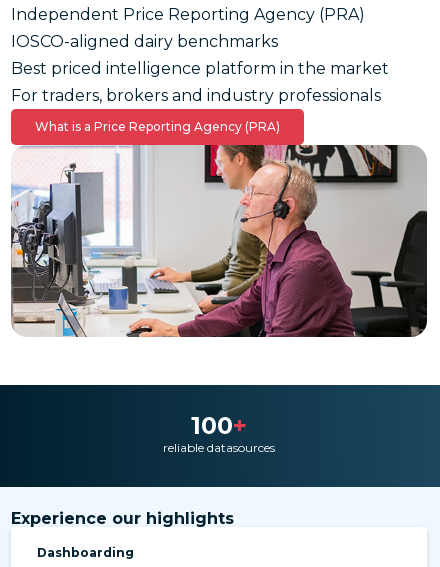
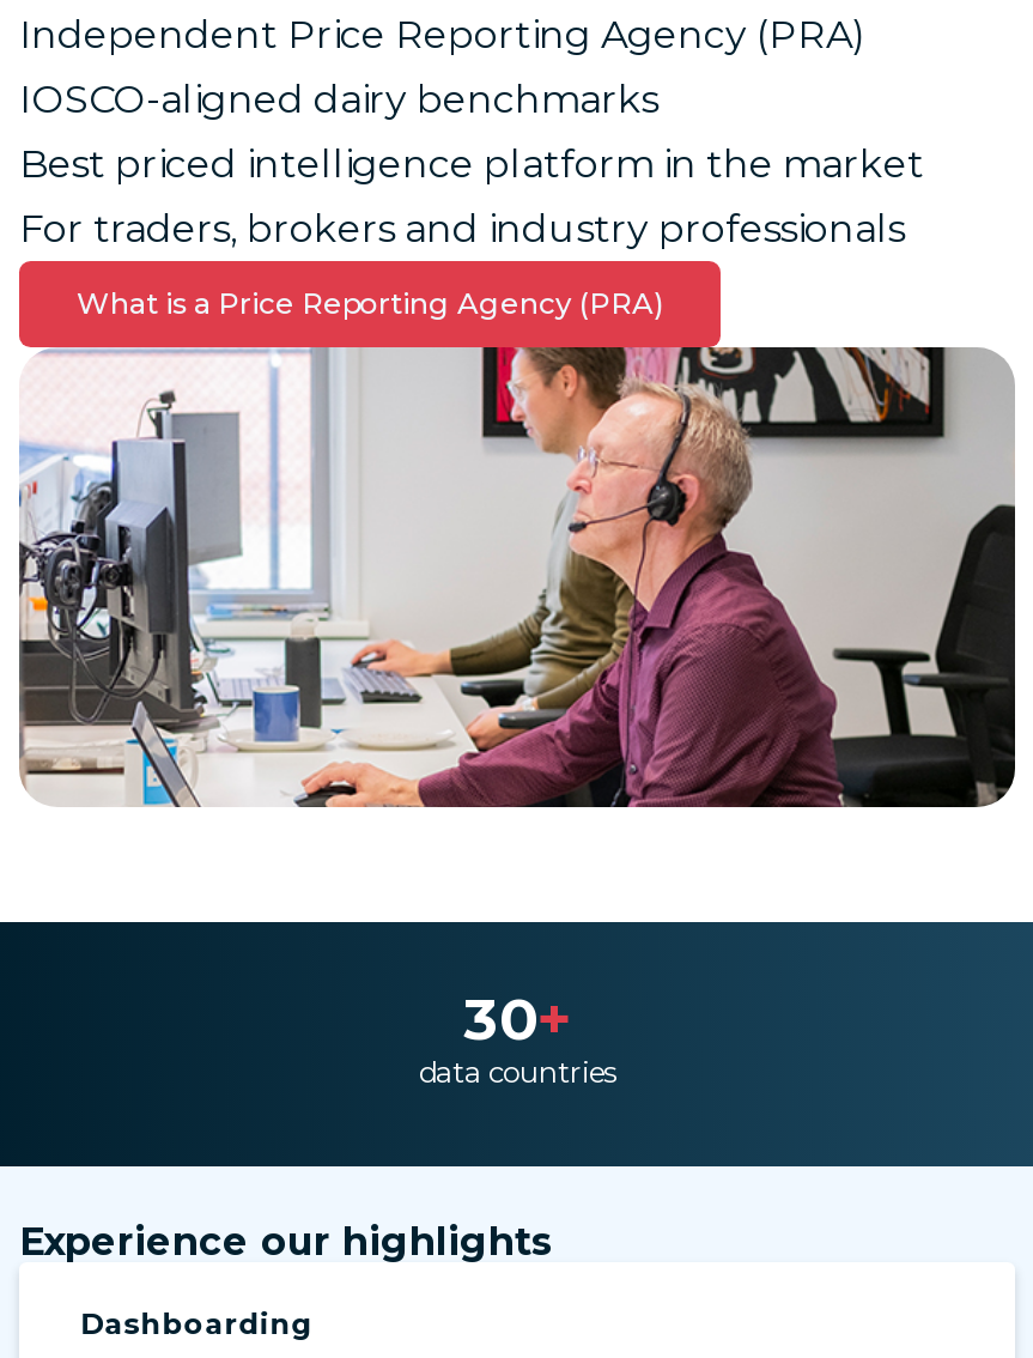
- 100 +
- reliable datasources
+ 30 +
+ data countries
